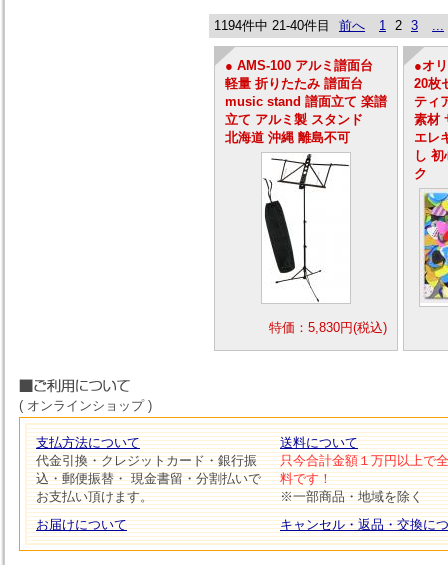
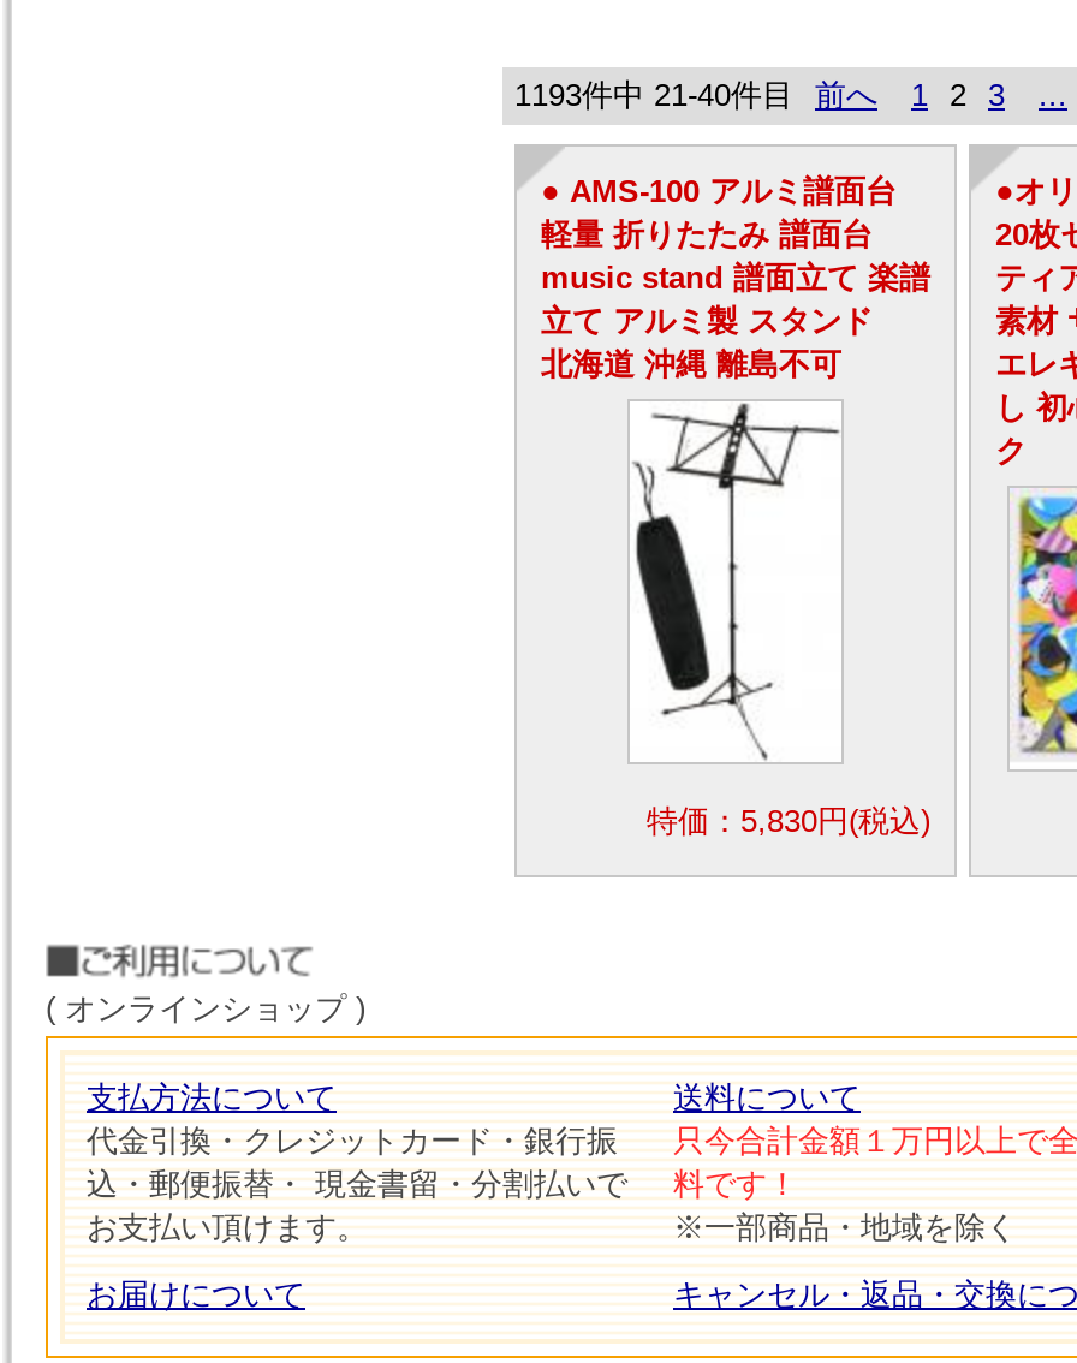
- 1194件中 21-40件目 前へ
+ 1193件中 21-40件目 前へ
